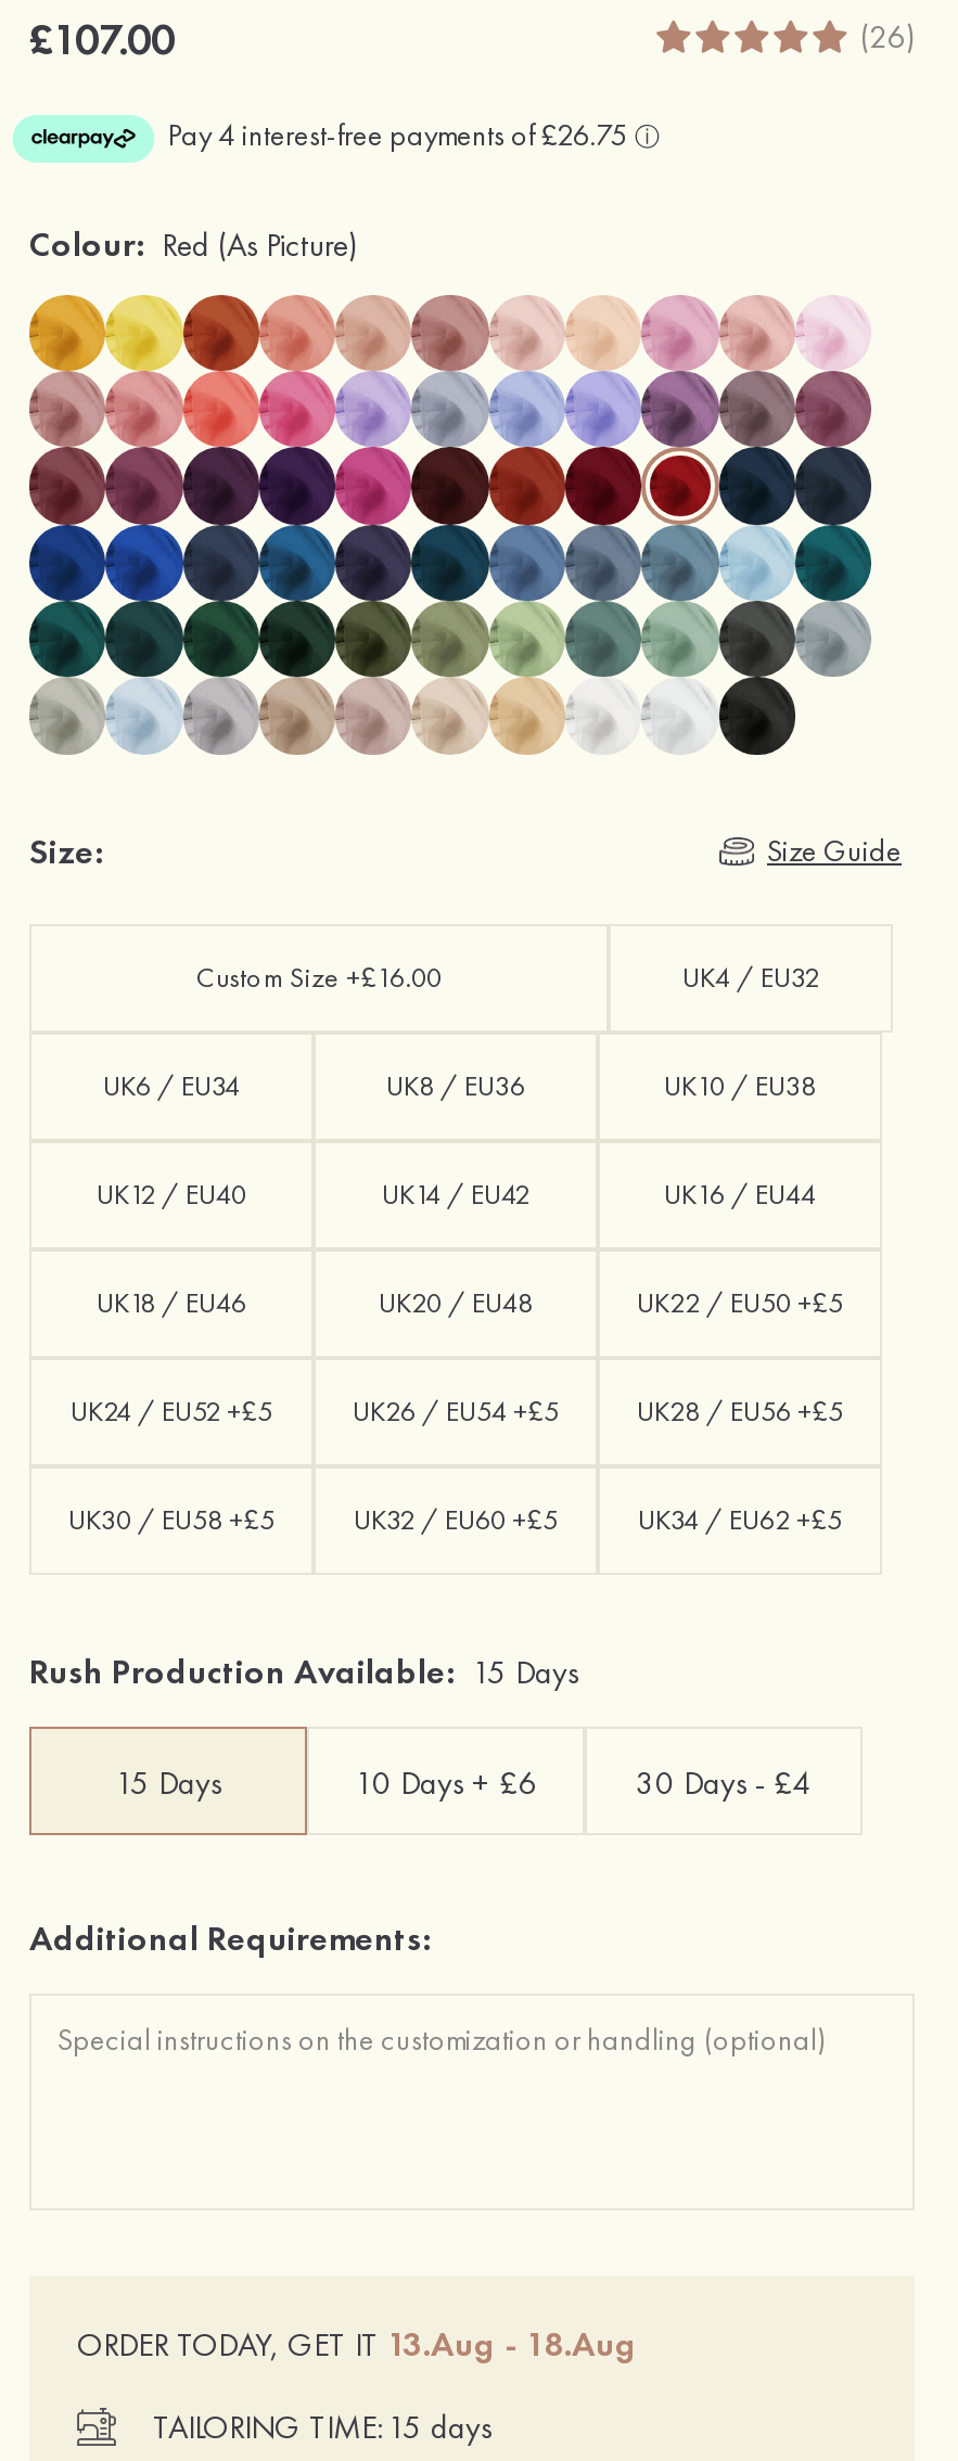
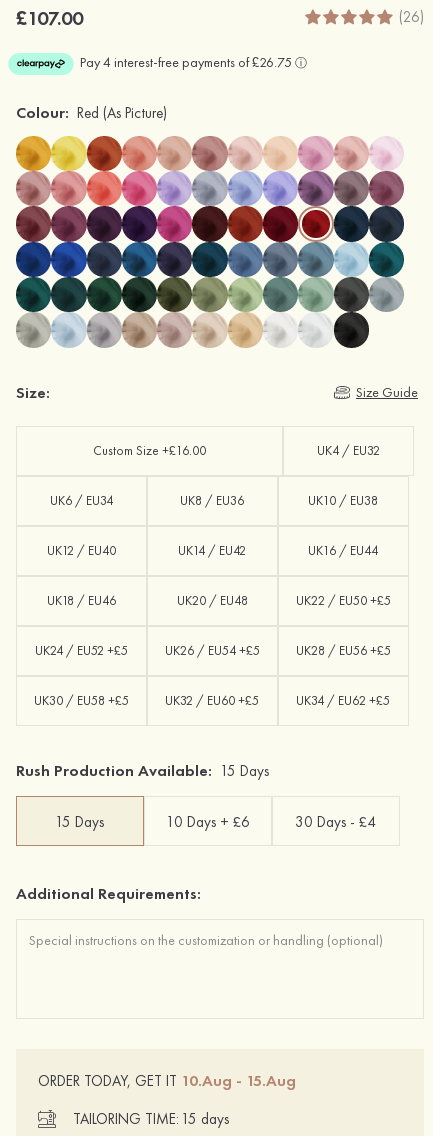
- ORDER TODAY, GET IT 13.Aug - 18.Aug
+ ORDER TODAY, GET IT 10.Aug - 15.Aug
